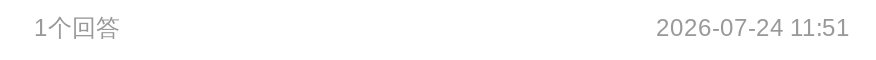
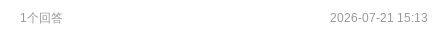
- 2026-07-24 11:51
+ 2026-07-21 15:13
